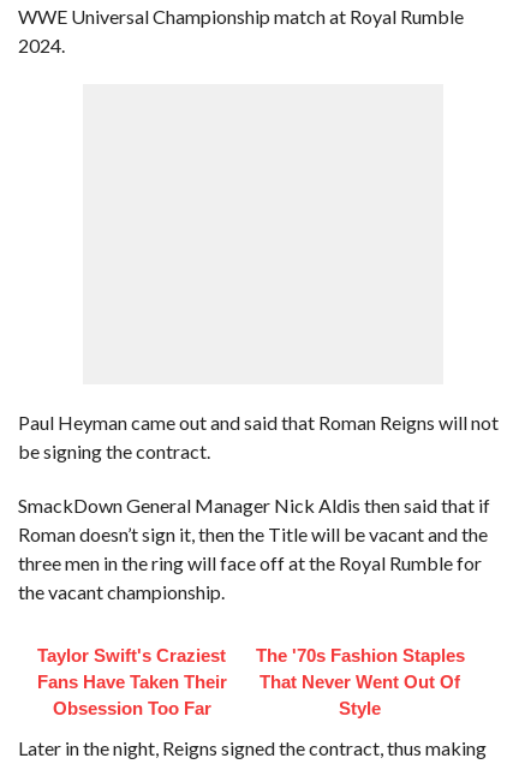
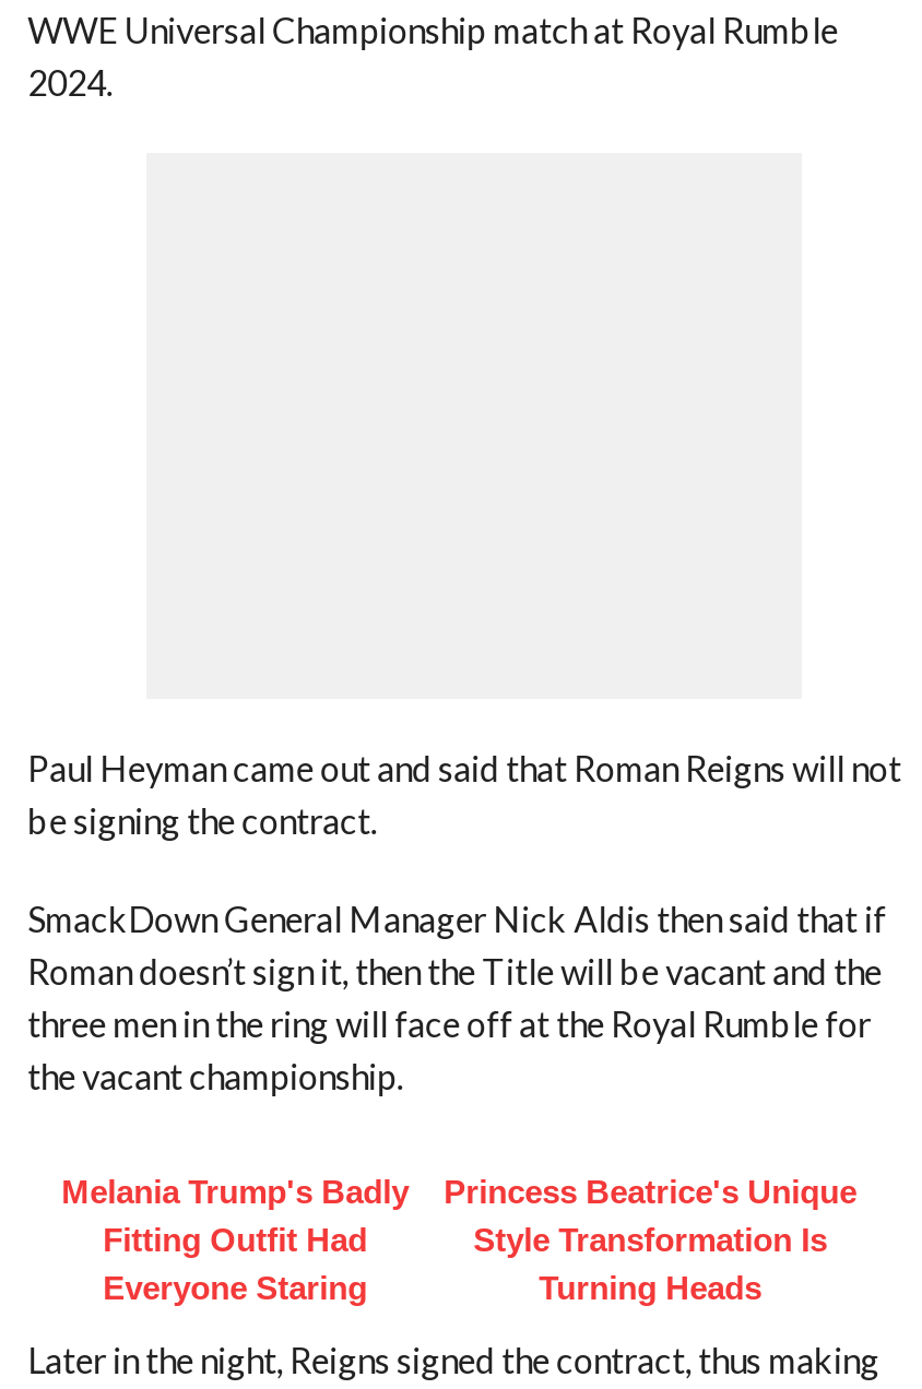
- Taylor Swift's Craziest
- Fans Have Taken Their
- Obsession Too Far
+ Melania Trump's Badly
+ Fitting Outfit Had
+ Everyone Staring

- The '70s Fashion Staples
- That Never Went Out Of
- Style
+ Princess Beatrice's Unique
+ Style Transformation Is
+ Turning Heads
